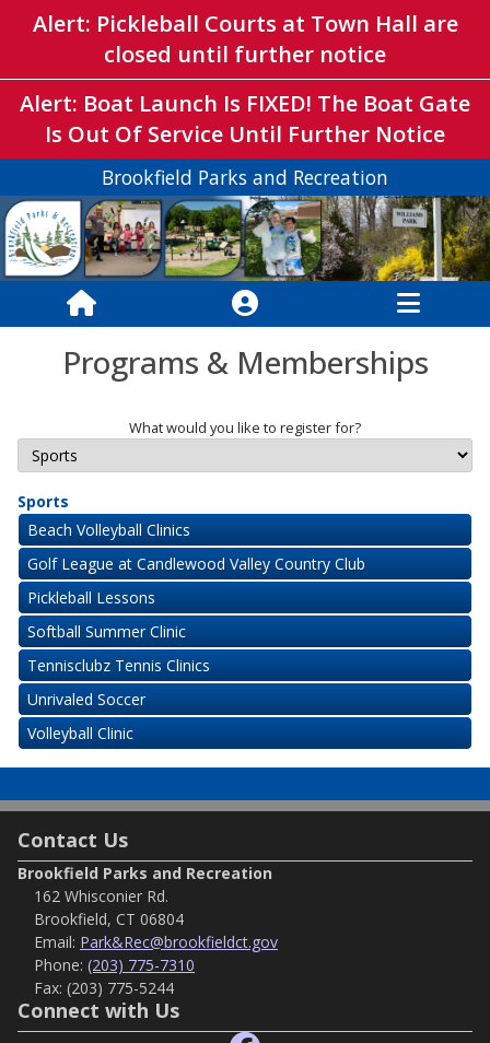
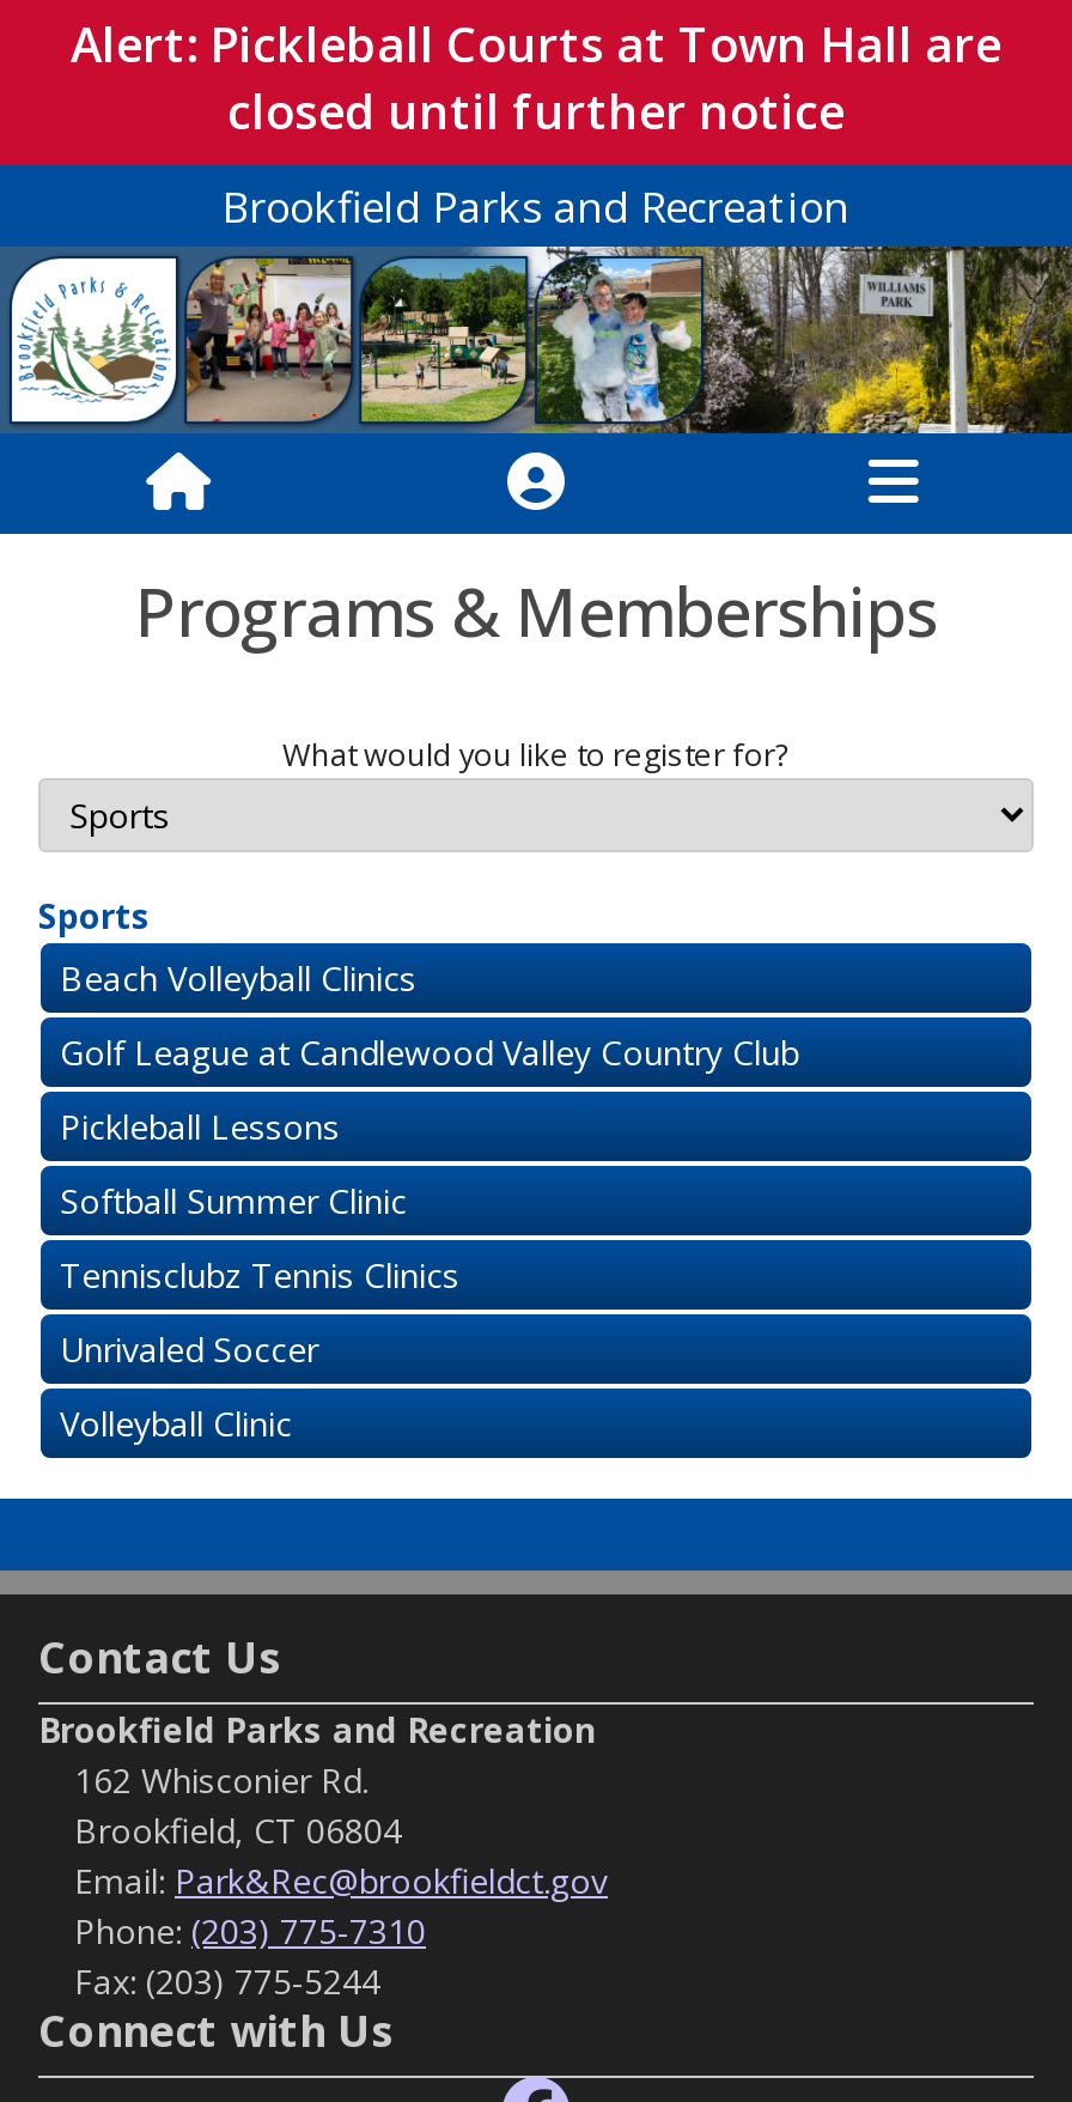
- Alert: Boat Launch Is FIXED! The Boat Gate
- Is Out Of Service Until Further Notice
